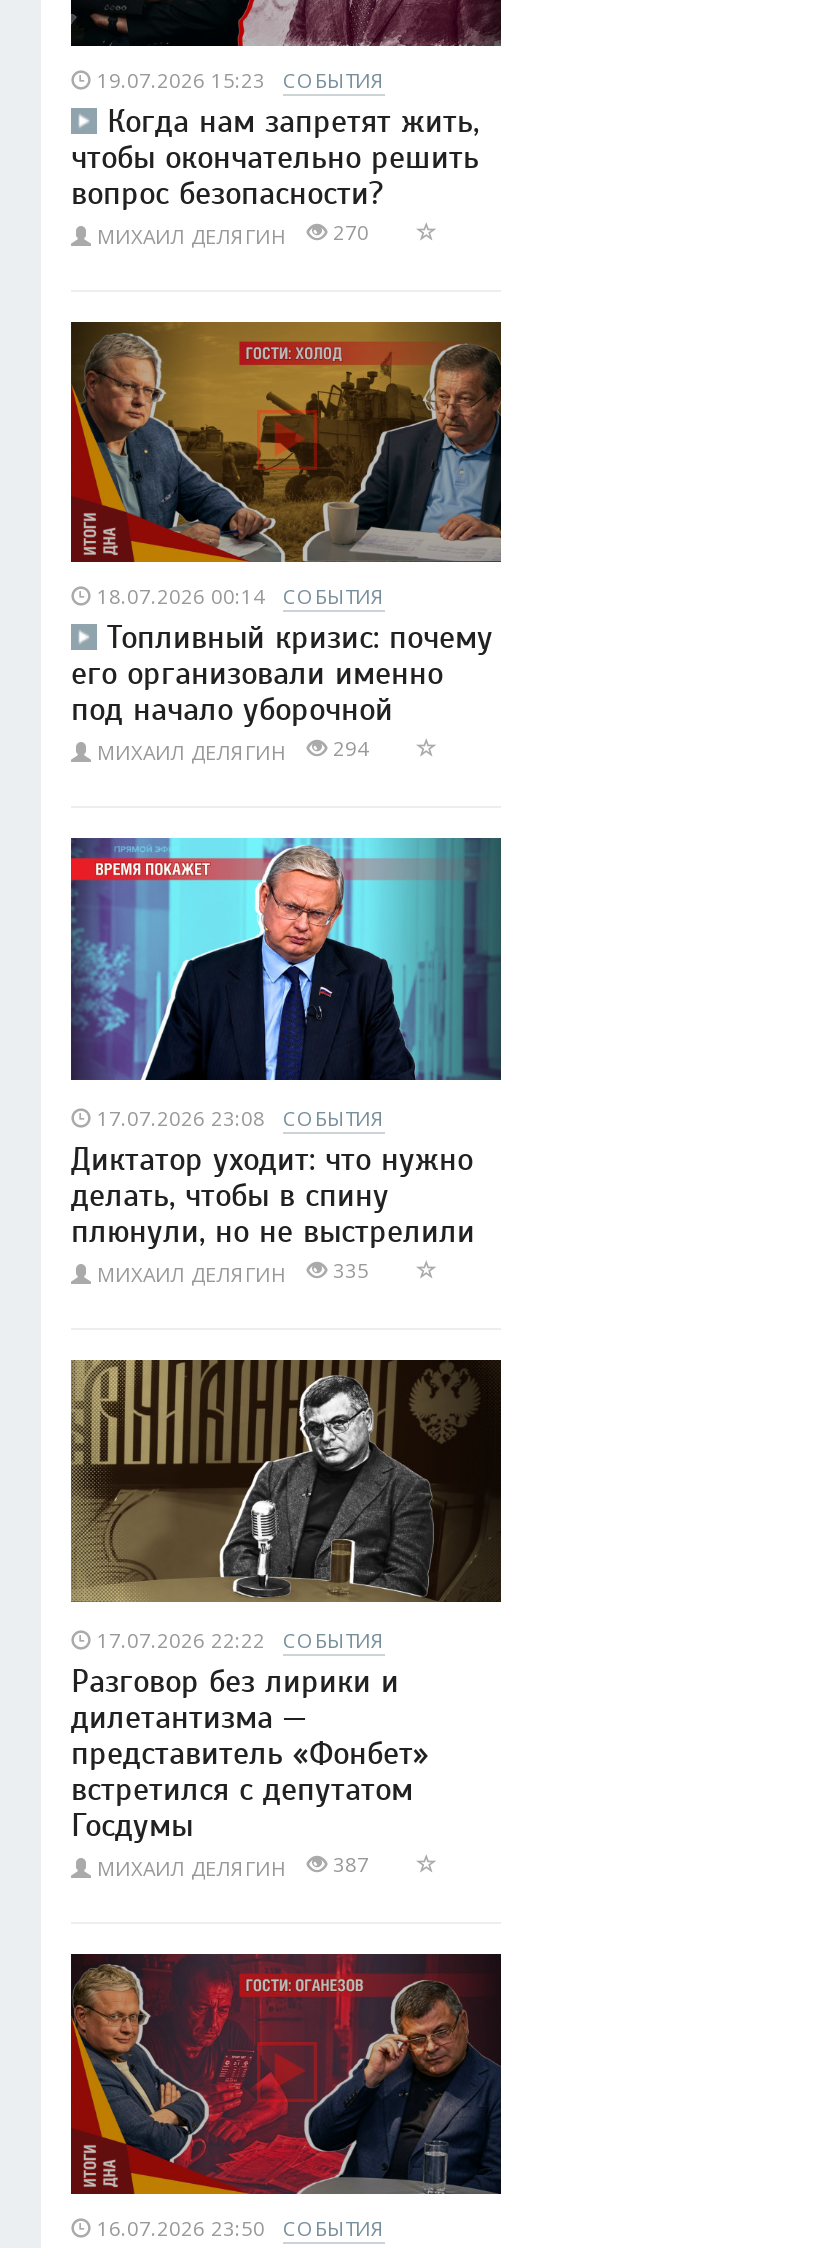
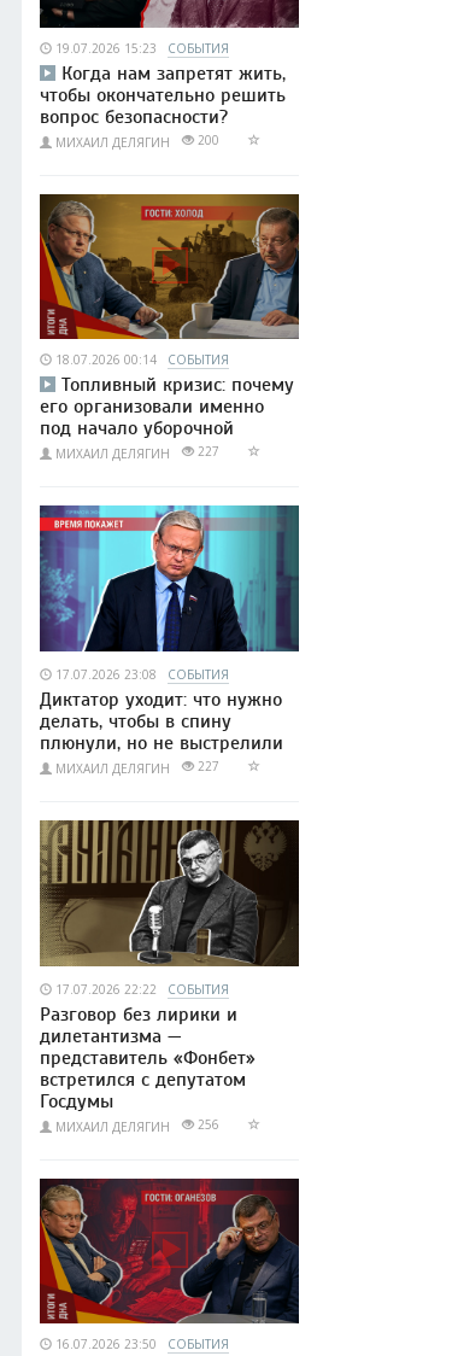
- МИХАИЛ ДЕЛЯГИН 270
+ МИХАИЛ ДЕЛЯГИН 200

- МИХАИЛ ДЕЛЯГИН 294
+ МИХАИЛ ДЕЛЯГИН 227

- МИХАИЛ ДЕЛЯГИН 335
+ МИХАИЛ ДЕЛЯГИН 227

- МИХАИЛ ДЕЛЯГИН 387
+ МИХАИЛ ДЕЛЯГИН 256
